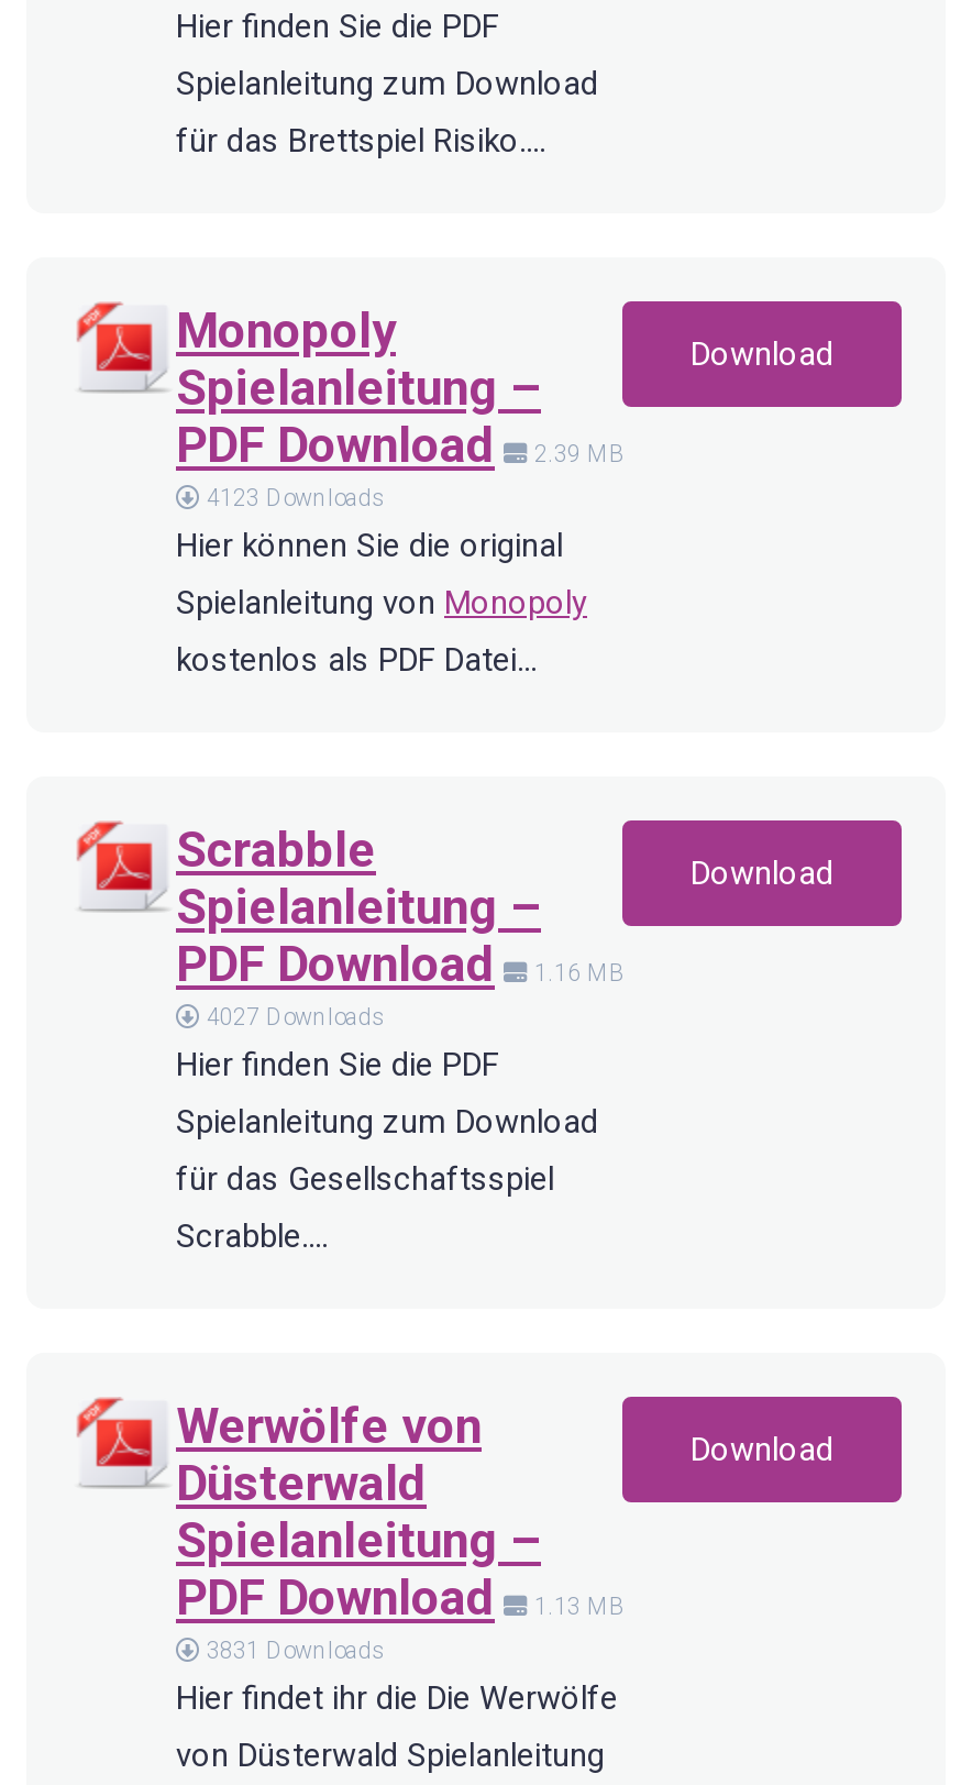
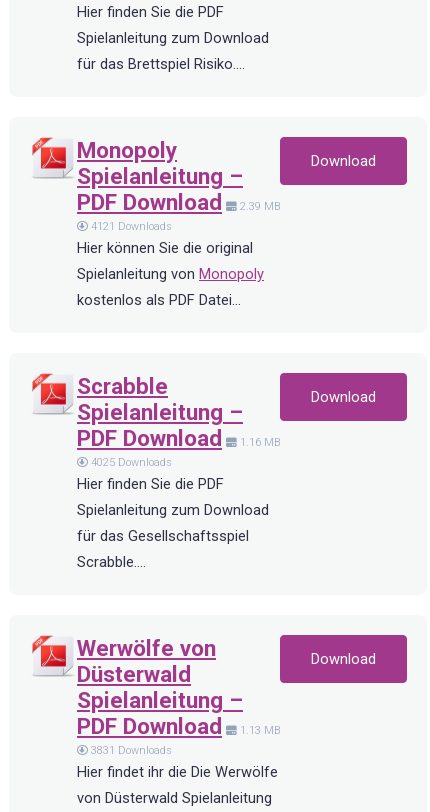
- 4123 Downloads
+ 4121 Downloads

- 4027 Downloads
+ 4025 Downloads
